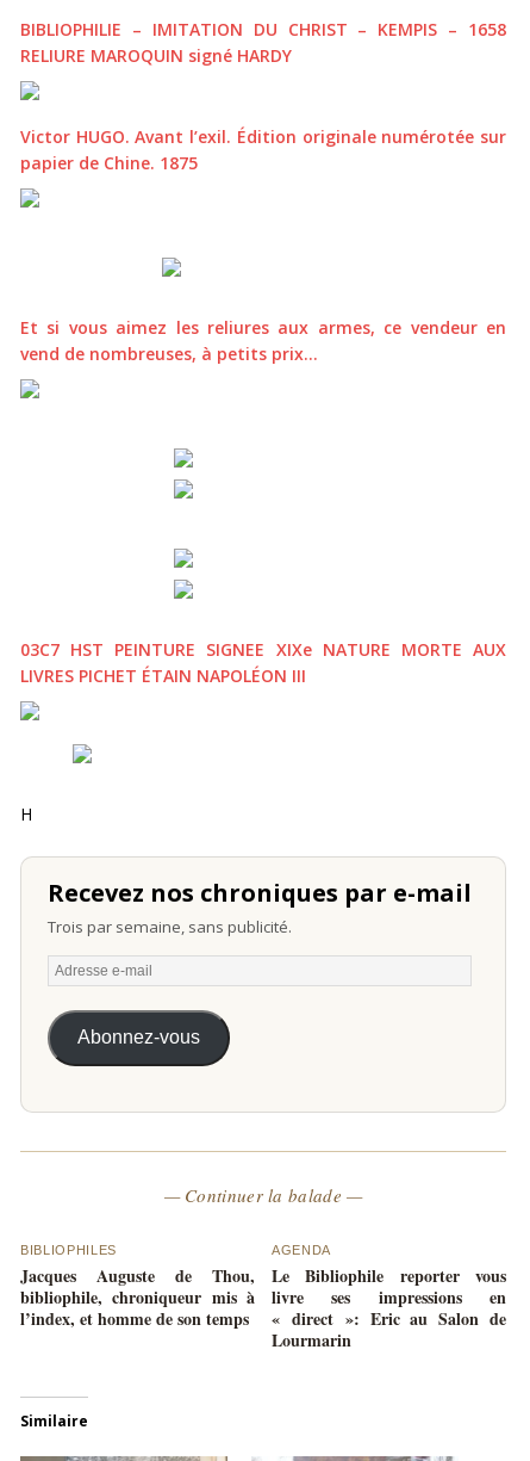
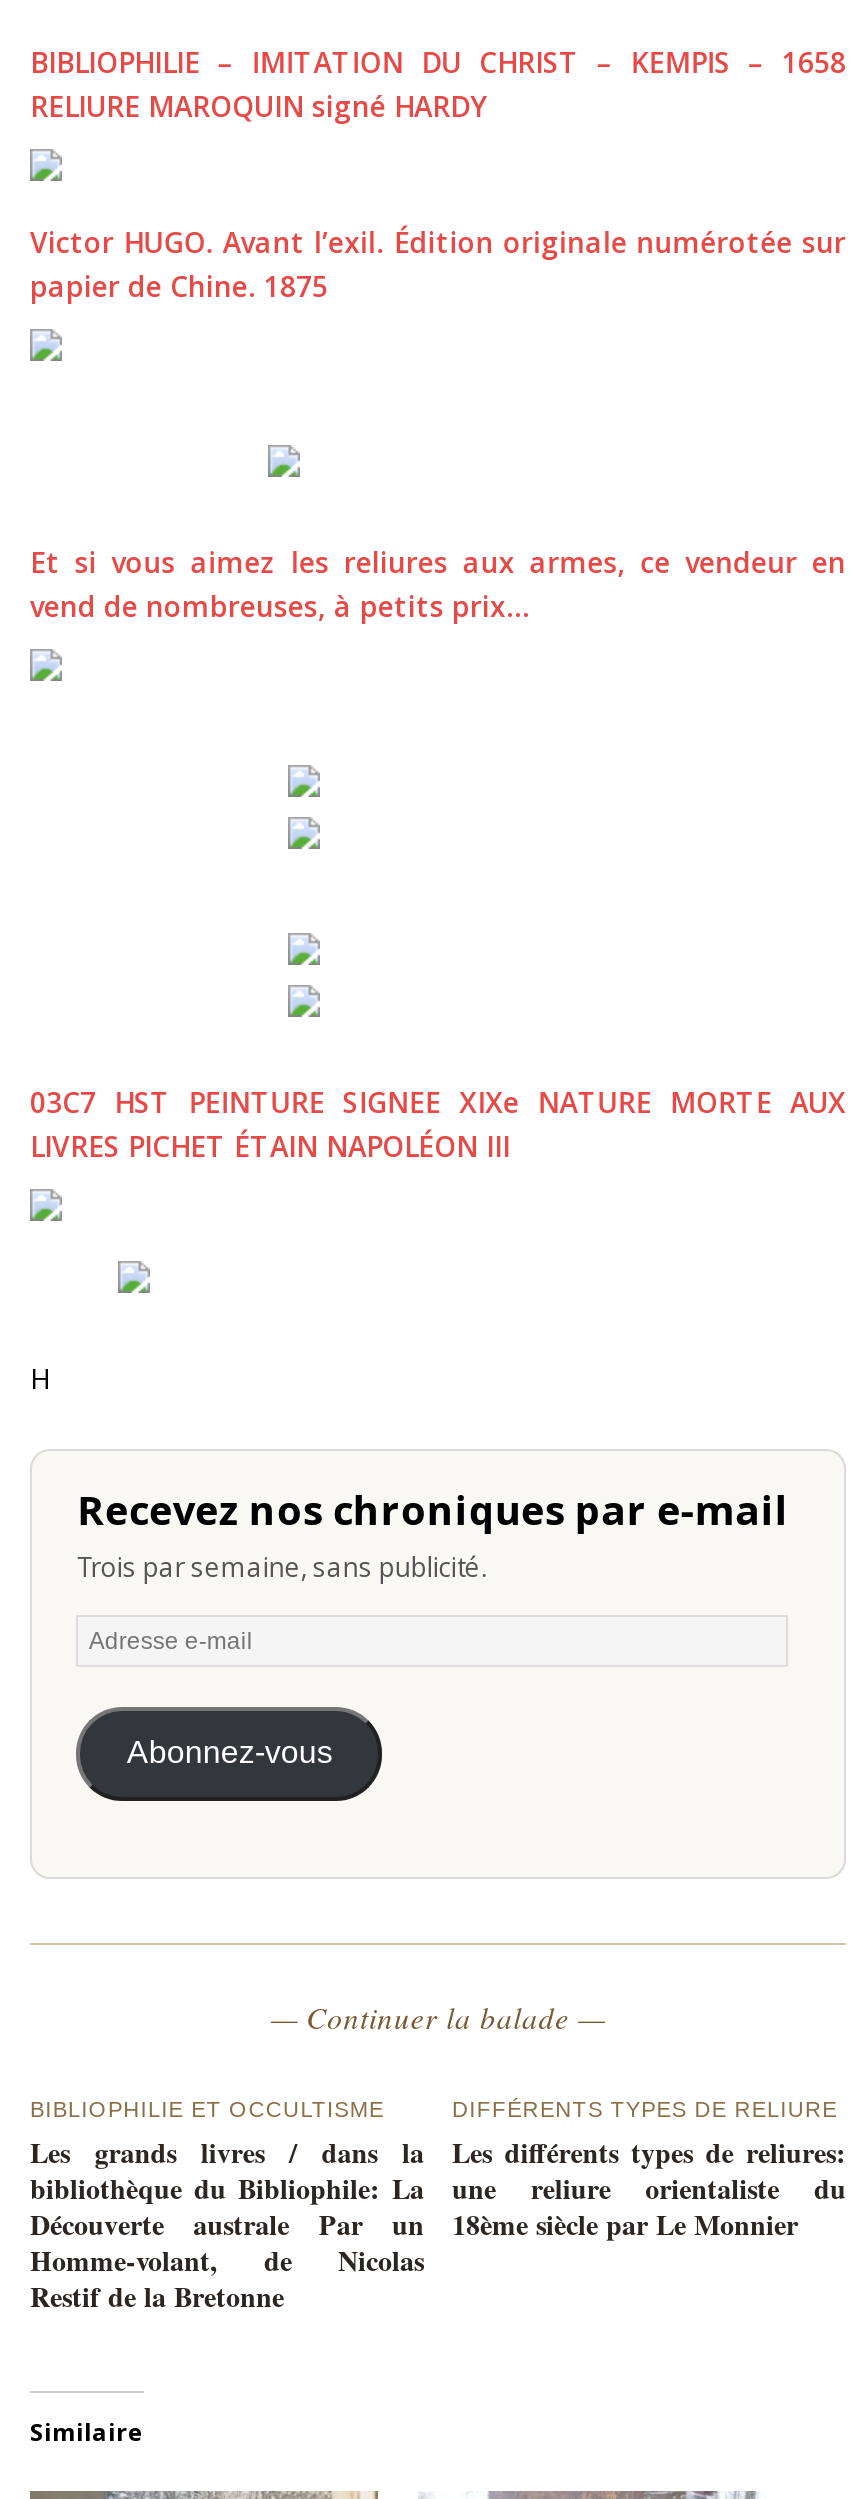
- BIBLIOPHILES
- Jacques Auguste de Thou,
- bibliophile, chroniqueur mis à
- l’index, et homme de son temps
+ BIBLIOPHILIE ET OCCULTISME
+ Les grands livres / dans la
+ bibliothèque du Bibliophile: La
+ Découverte australe Par un
+ Homme-volant, de Nicolas
+ Restif de la Bretonne

- AGENDA
- Le Bibliophile reporter vous
- livre ses impressions en
- « direct »: Eric au Salon de
- Lourmarin
+ DIFFÉRENTS TYPES DE RELIURE
+ Les différents types de reliures:
+ une reliure orientaliste du
+ 18ème siècle par Le Monnier
